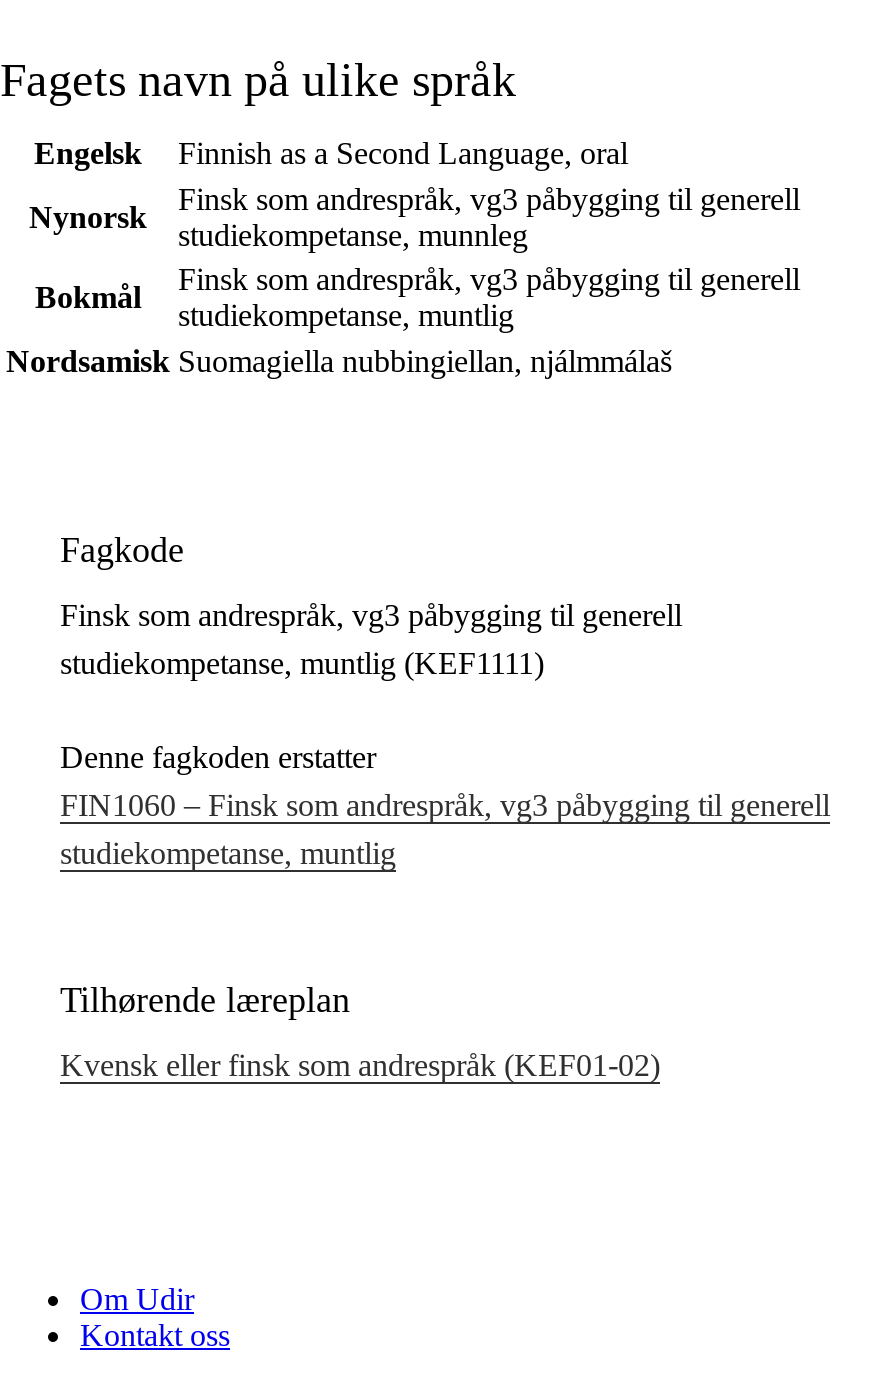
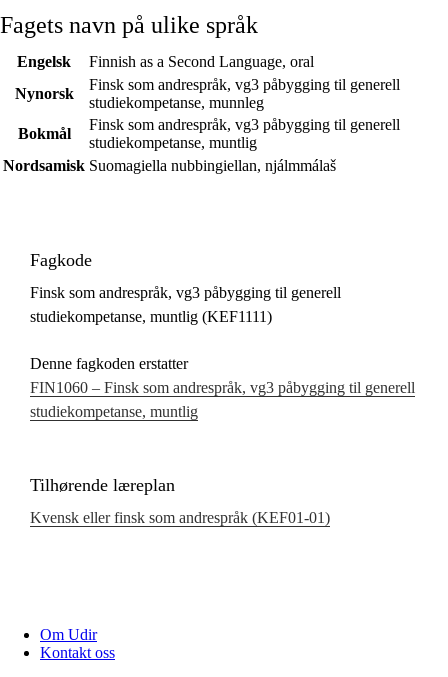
- Kvensk eller finsk som andrespråk (KEF01‑02)
+ Kvensk eller finsk som andrespråk (KEF01‑01)
